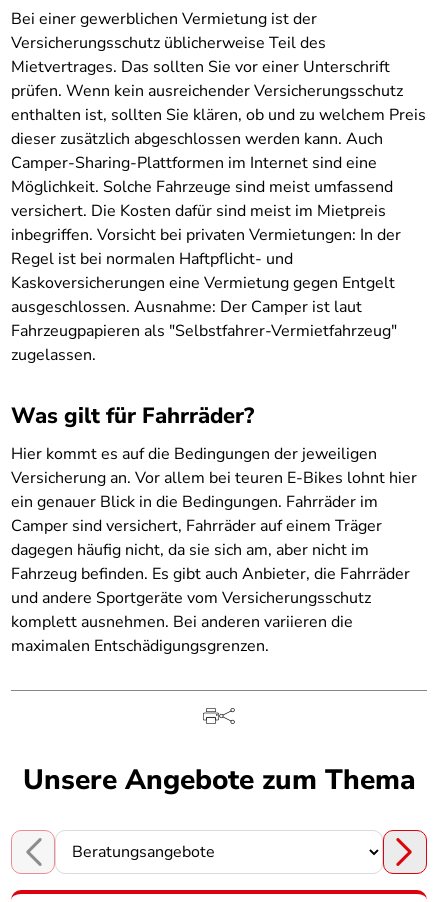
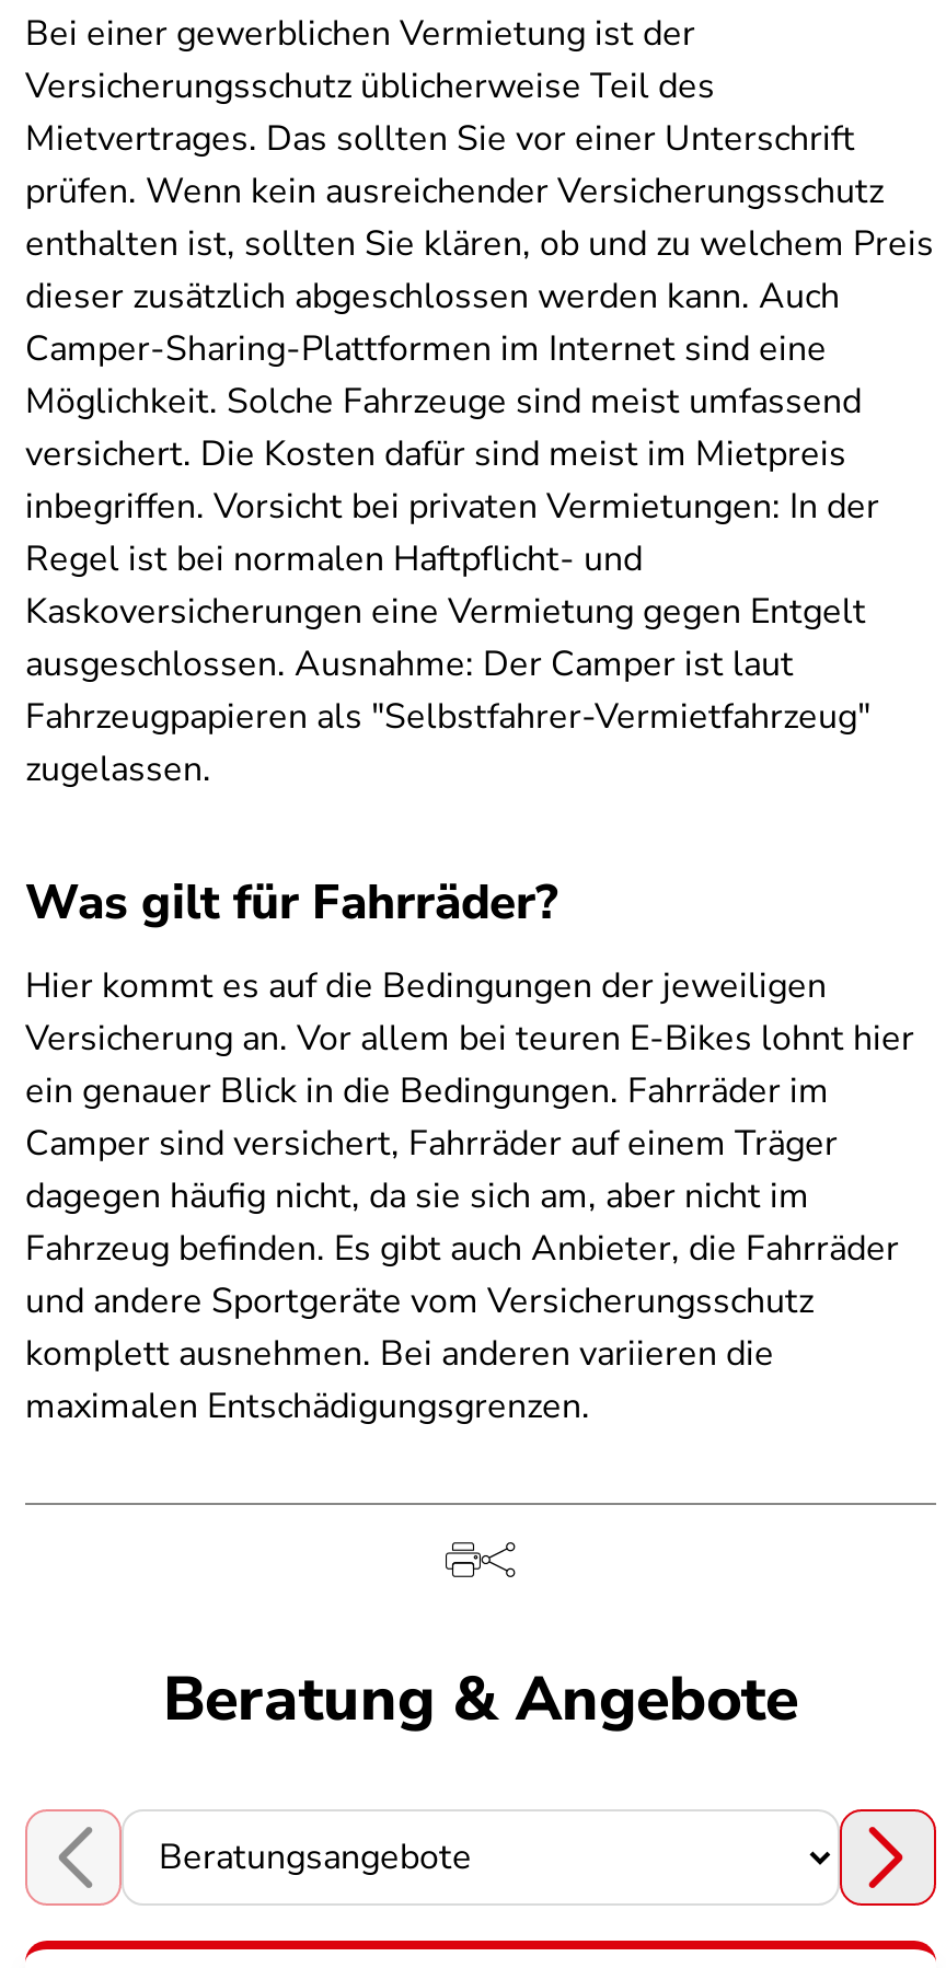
- Unsere Angebote zum Thema
+ Beratung & Angebote
